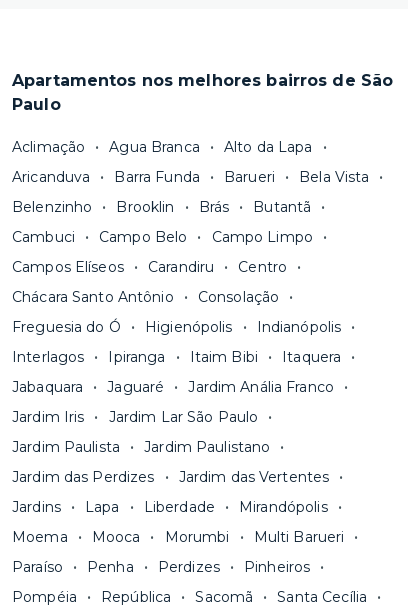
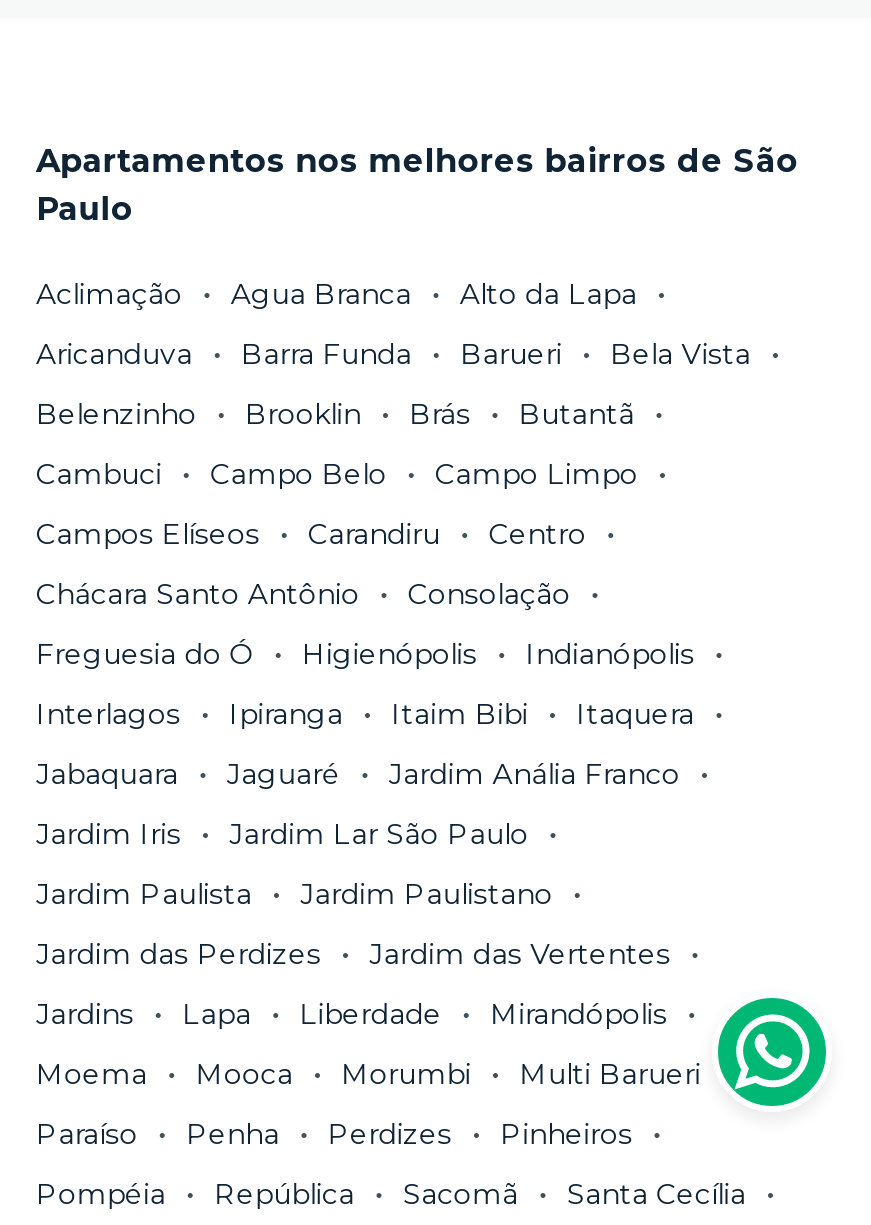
+ [image]
